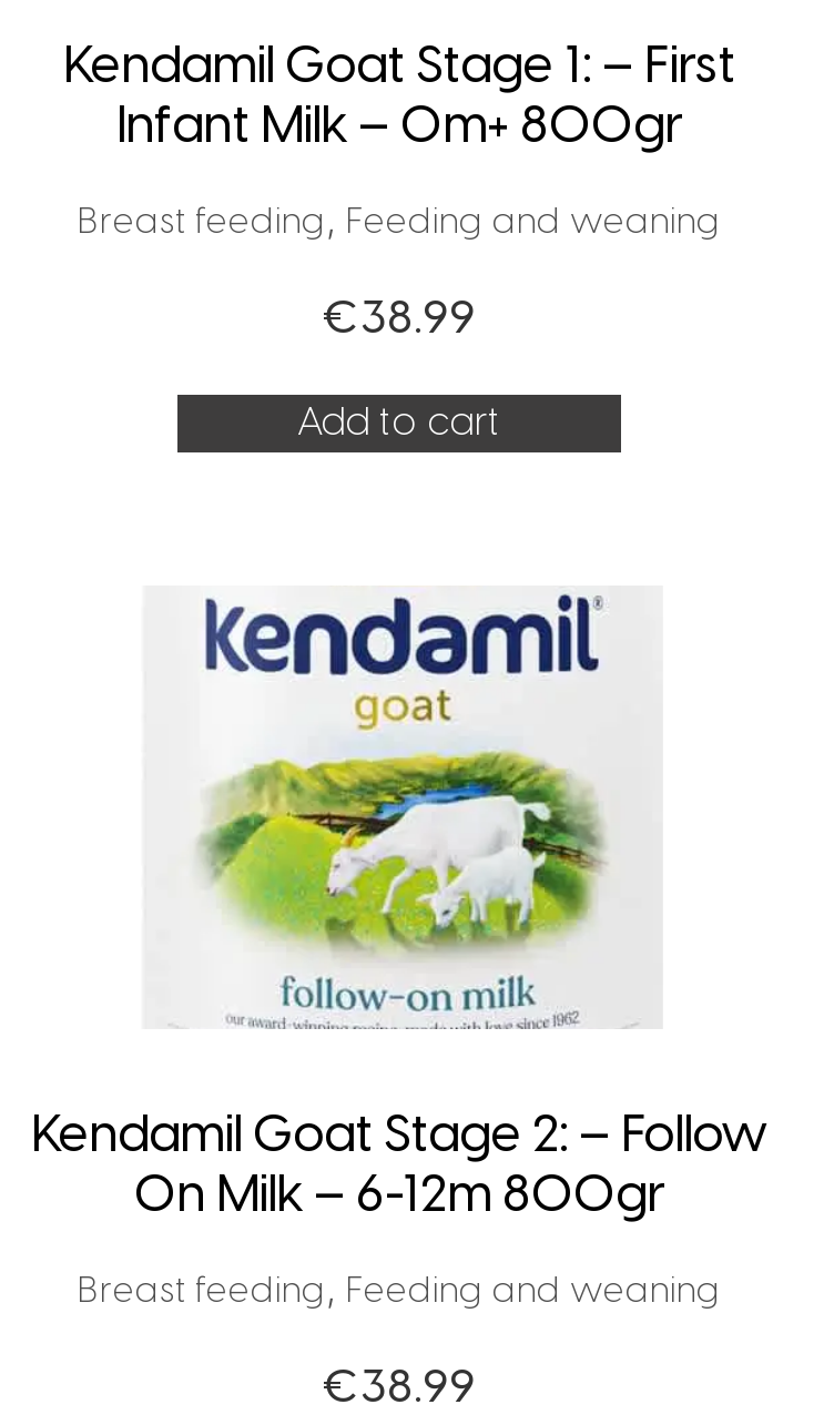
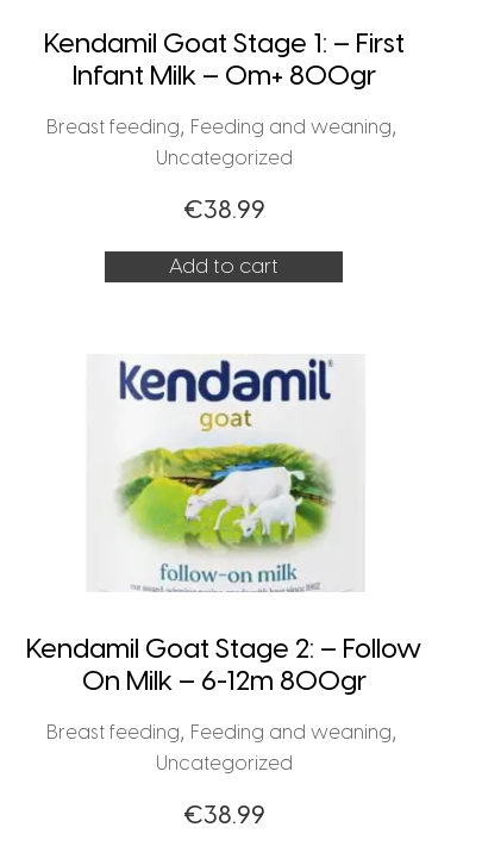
- Breast feeding, Feeding and weaning
+ Breast feeding, Feeding and weaning,
+ Uncategorized

- Breast feeding, Feeding and weaning
+ Breast feeding, Feeding and weaning,
+ Uncategorized
